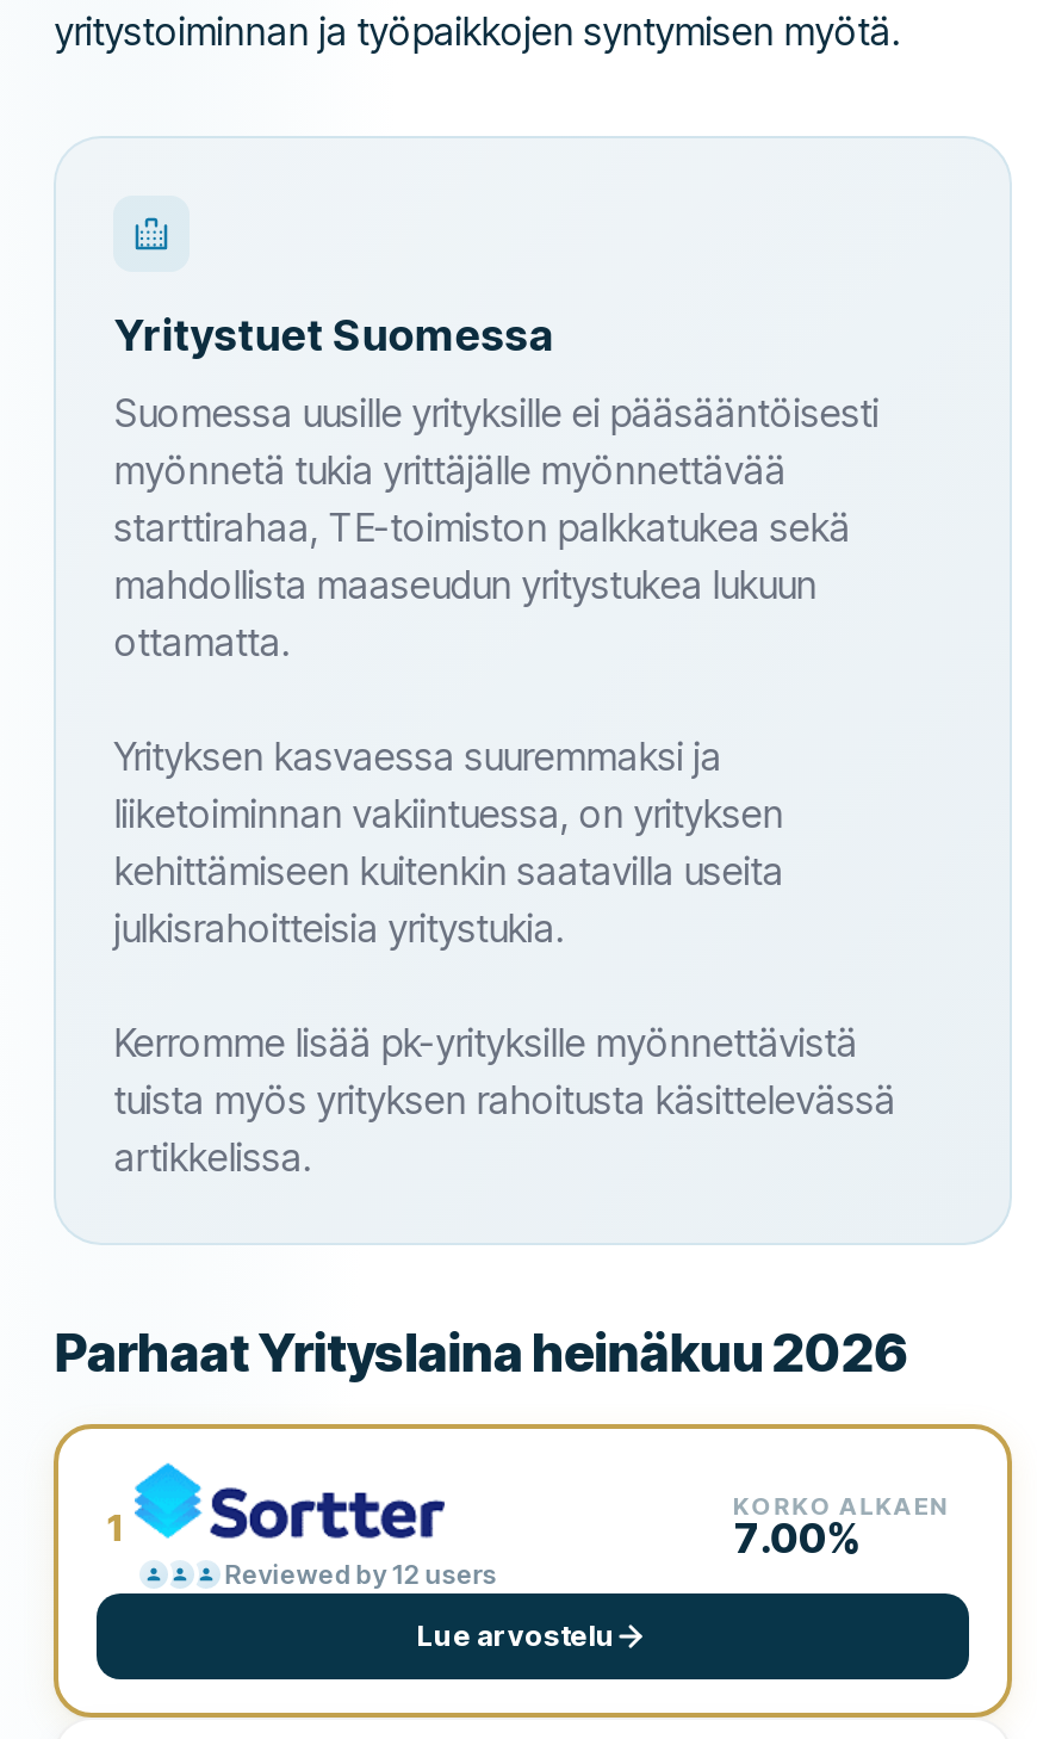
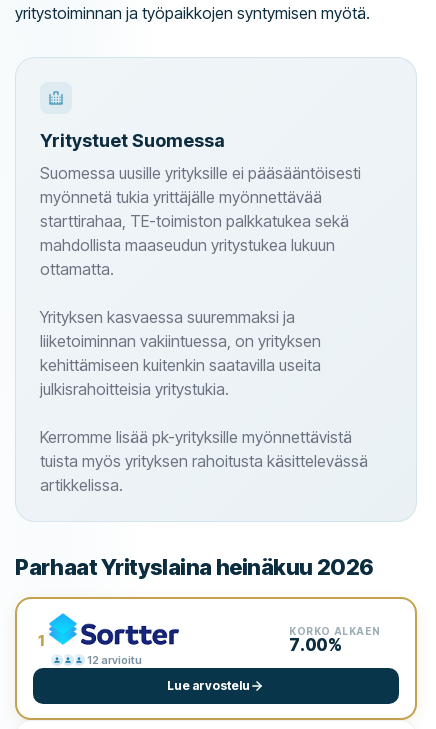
- Reviewed by 12 users
+ 12 arvioitu
